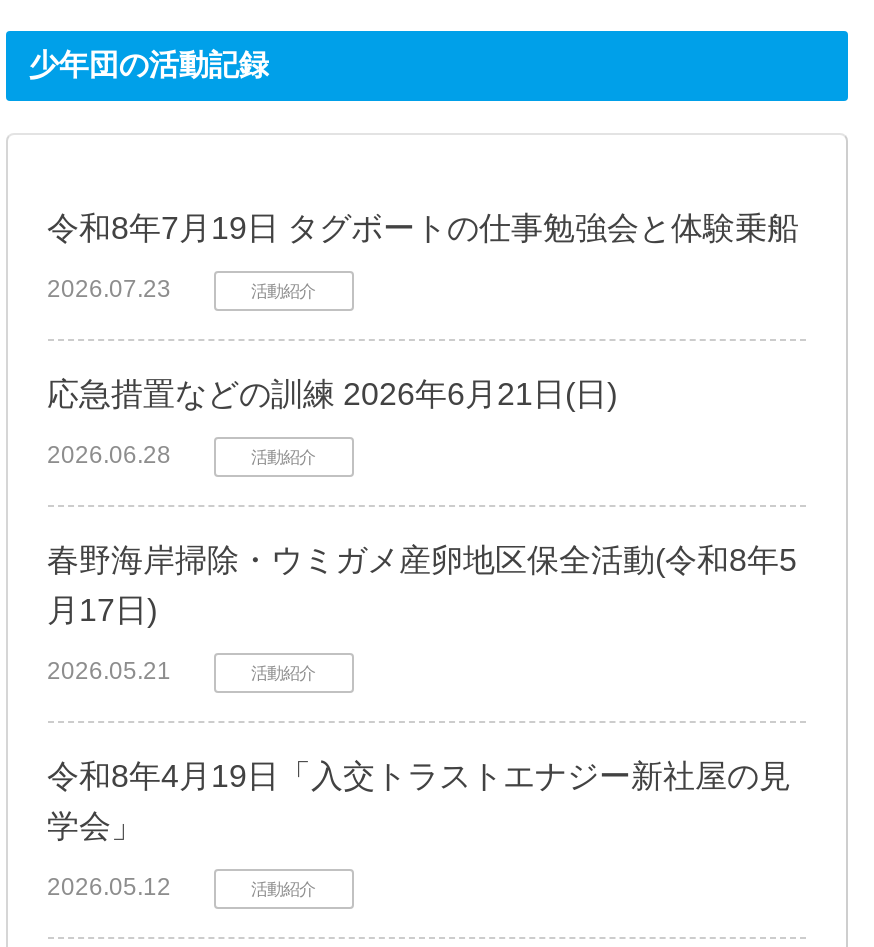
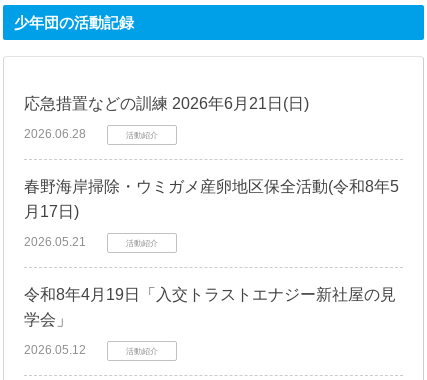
- 令和8年7月19日 タグボートの仕事勉強会と体験乗船
- 2026.07.23
- 活動紹介
